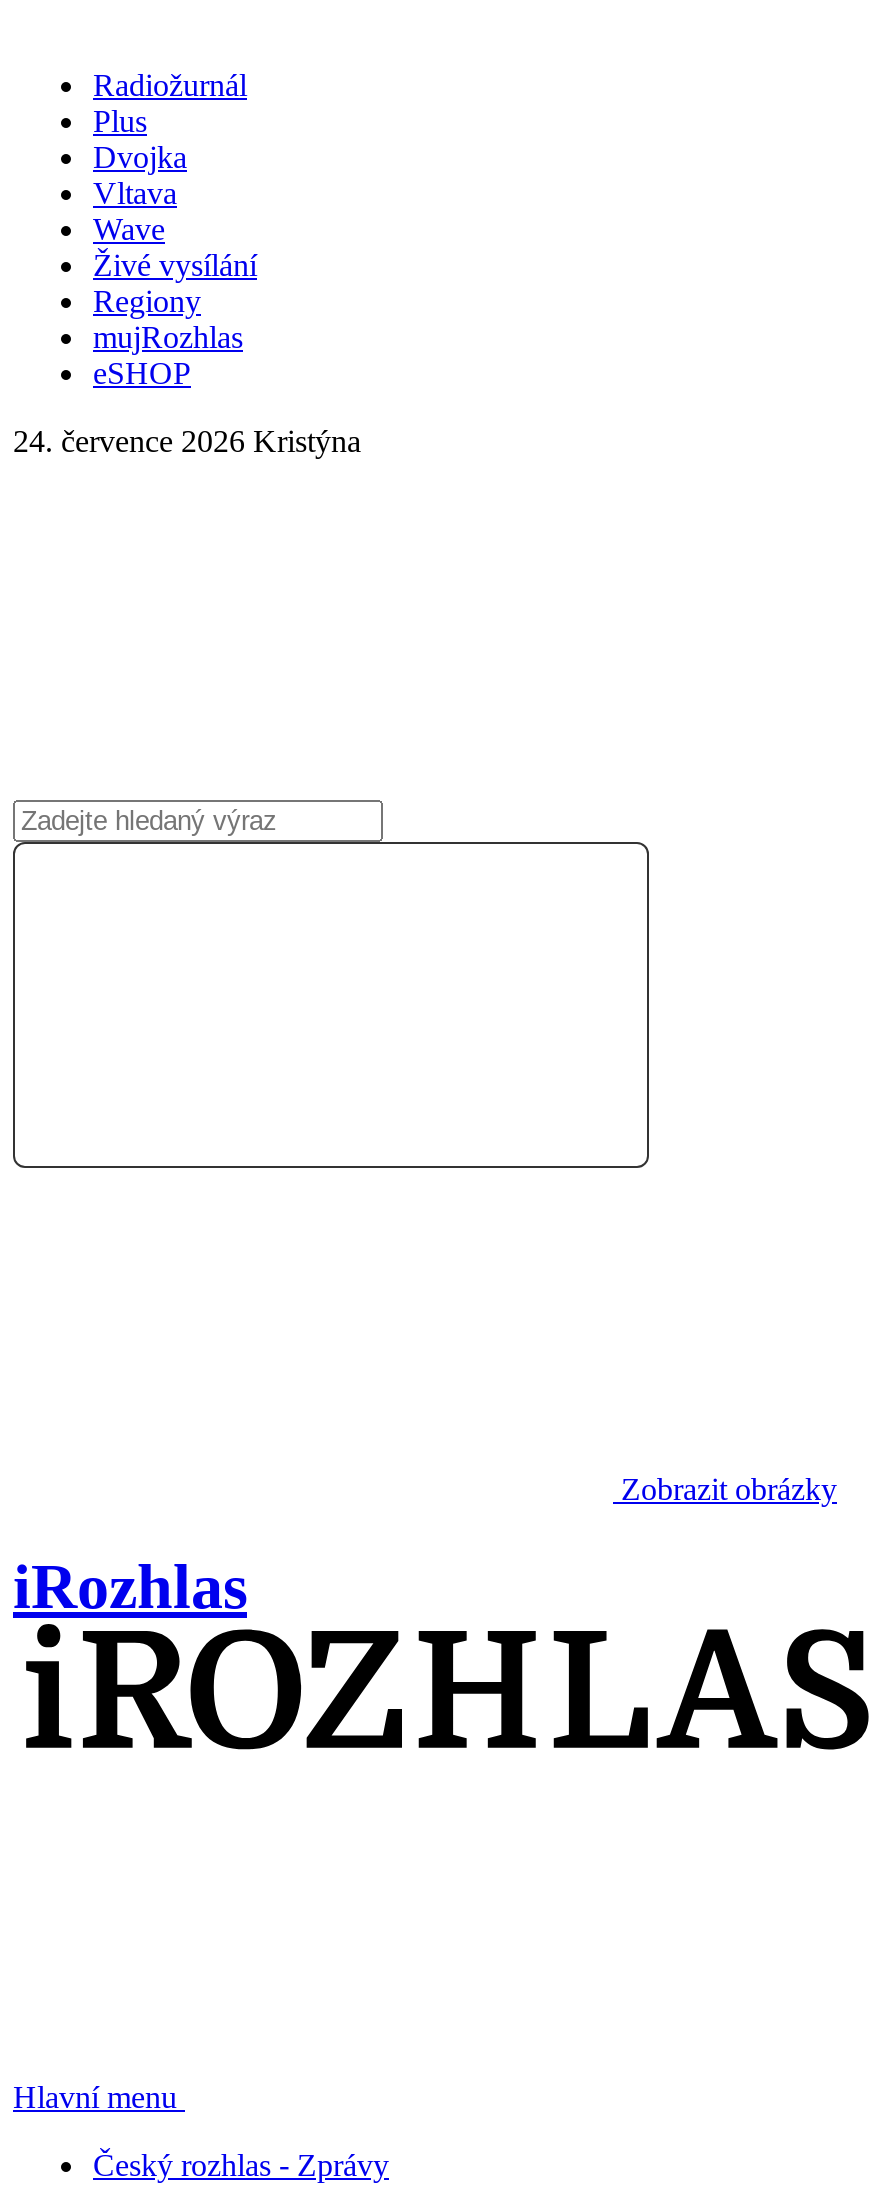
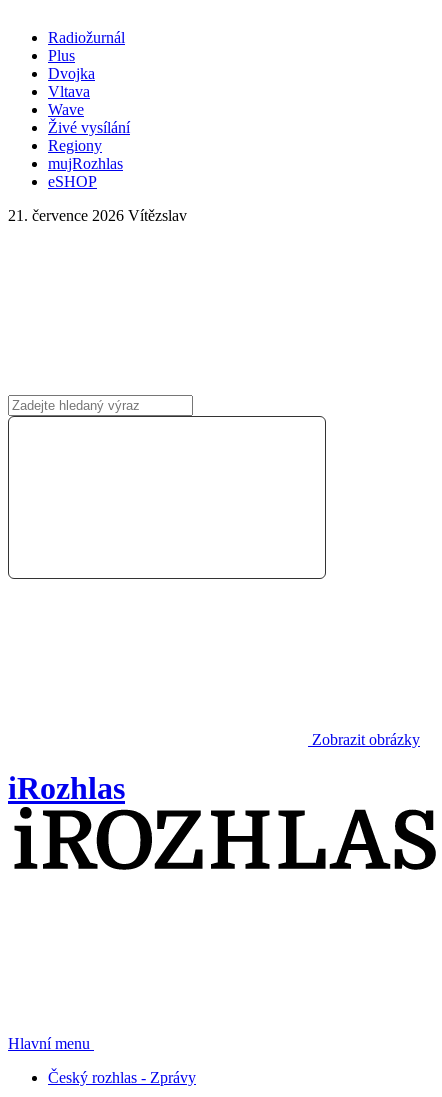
- 24. července 2026 Kristýna
+ 21. července 2026 Vítězslav
